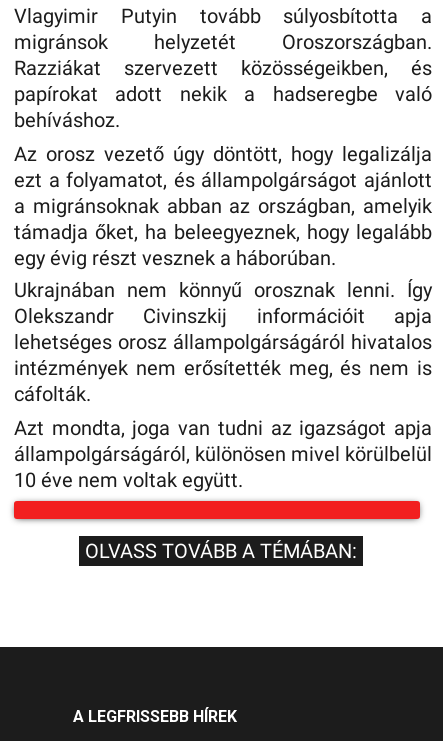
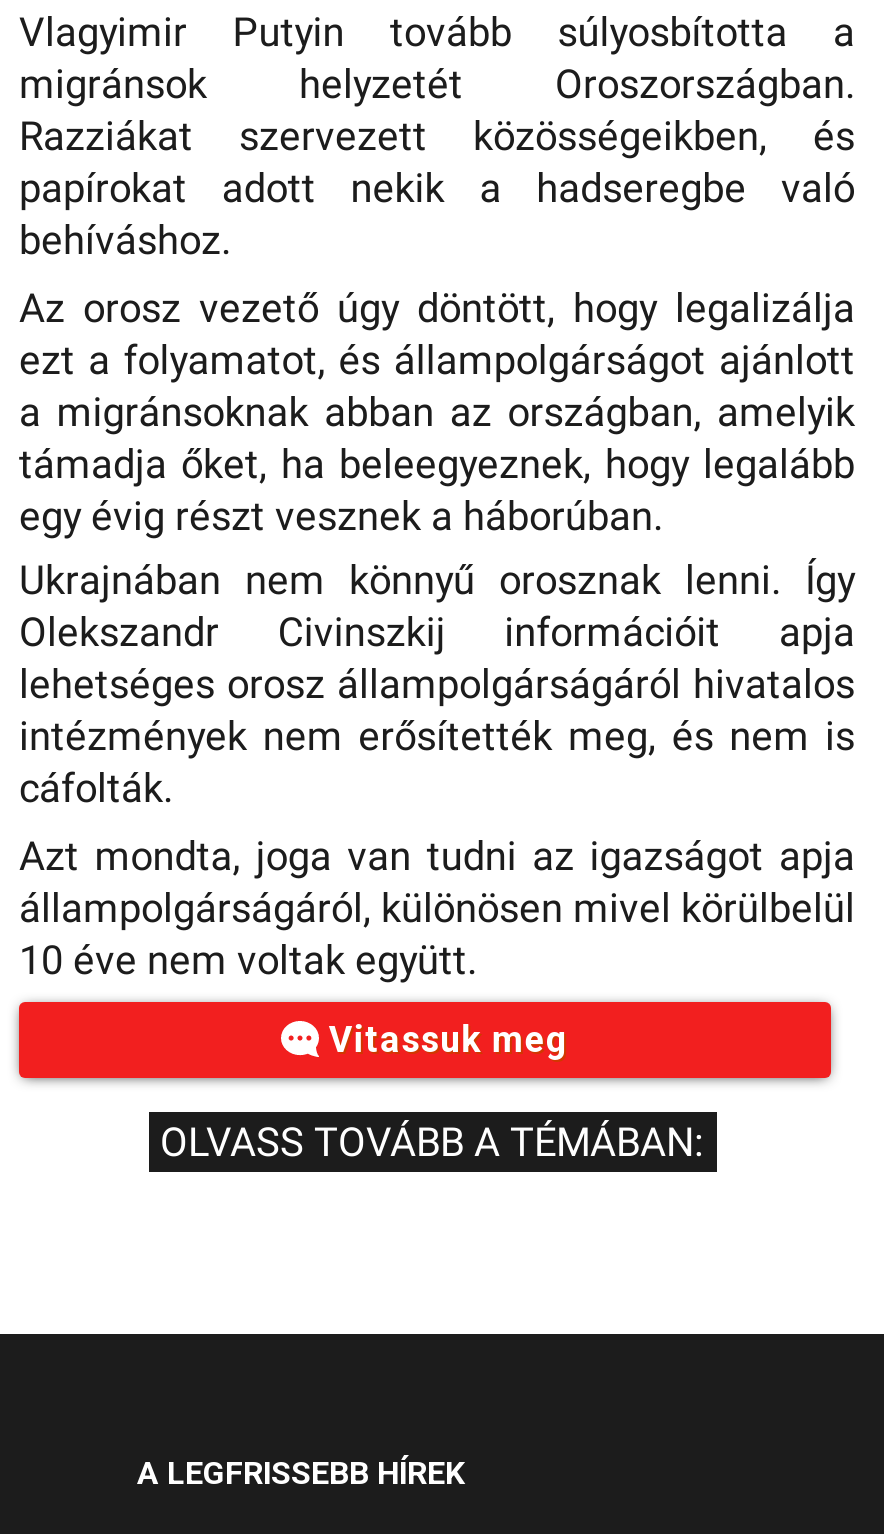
+ Vitassuk meg
